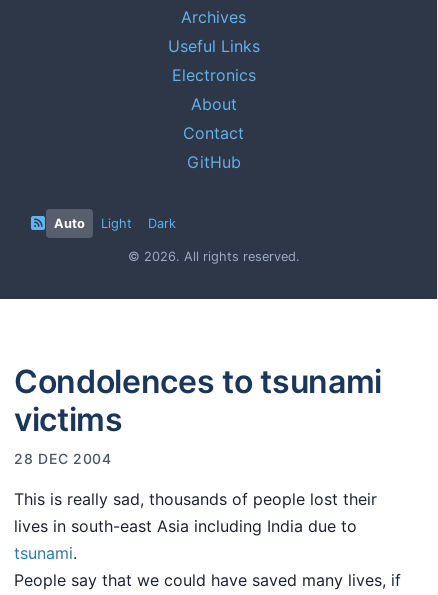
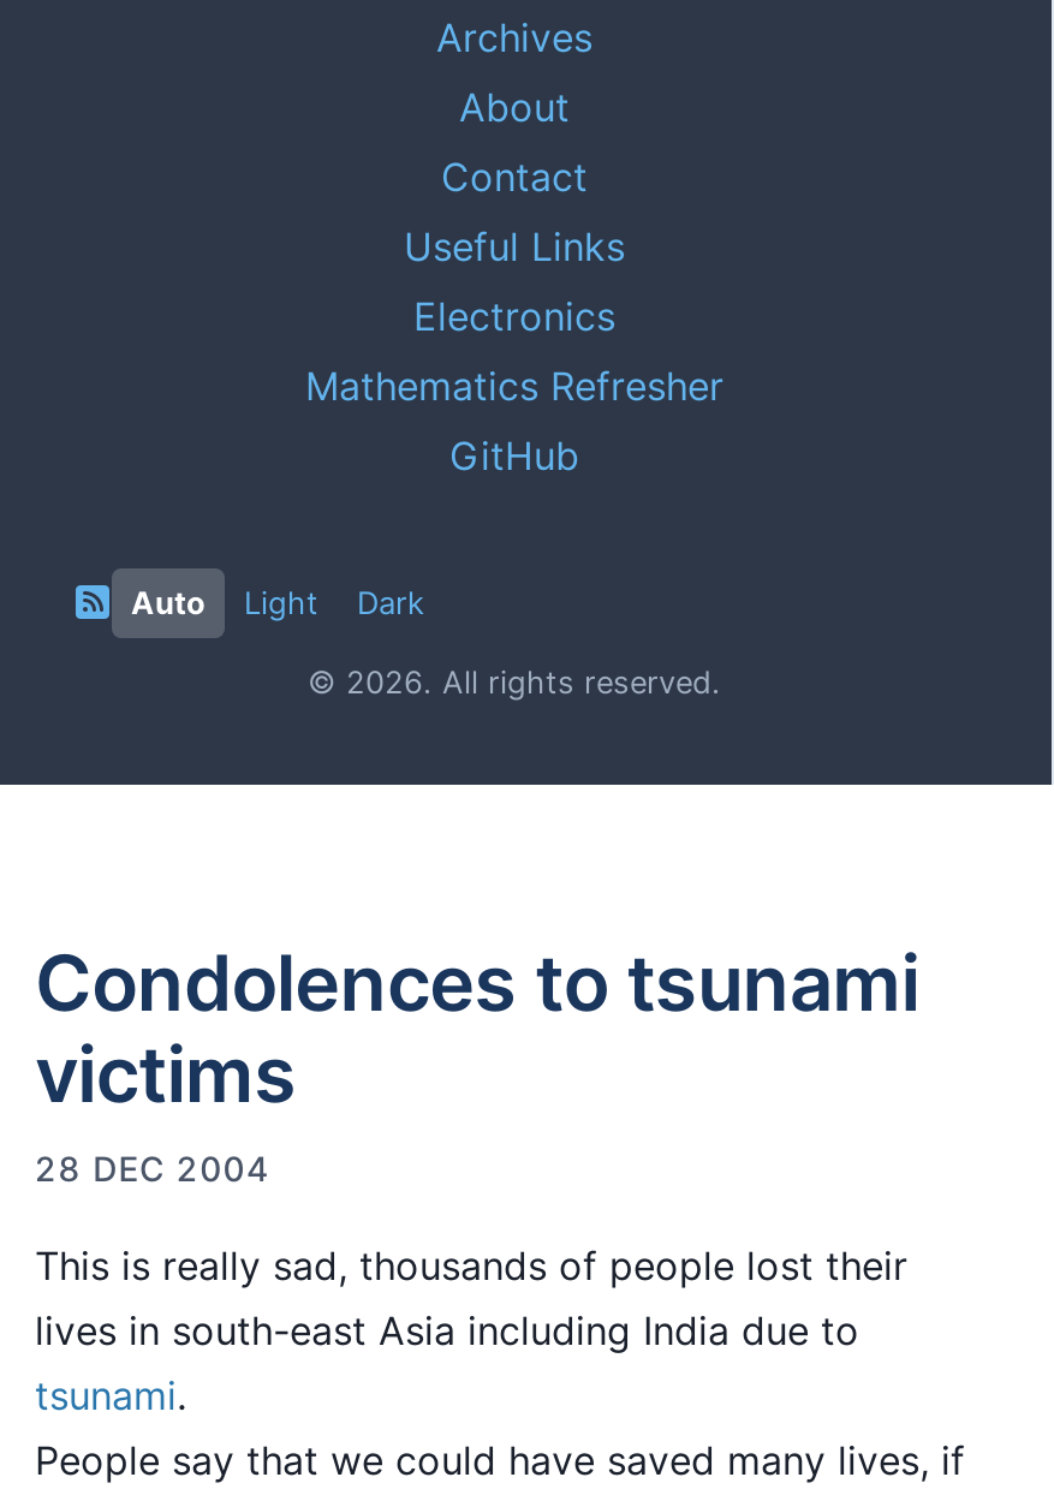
moved down: Useful Links | Electronics

+ Mathematics Refresher

moved up: About | Contact
